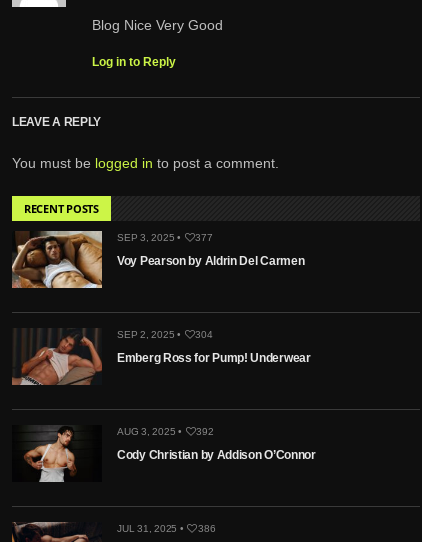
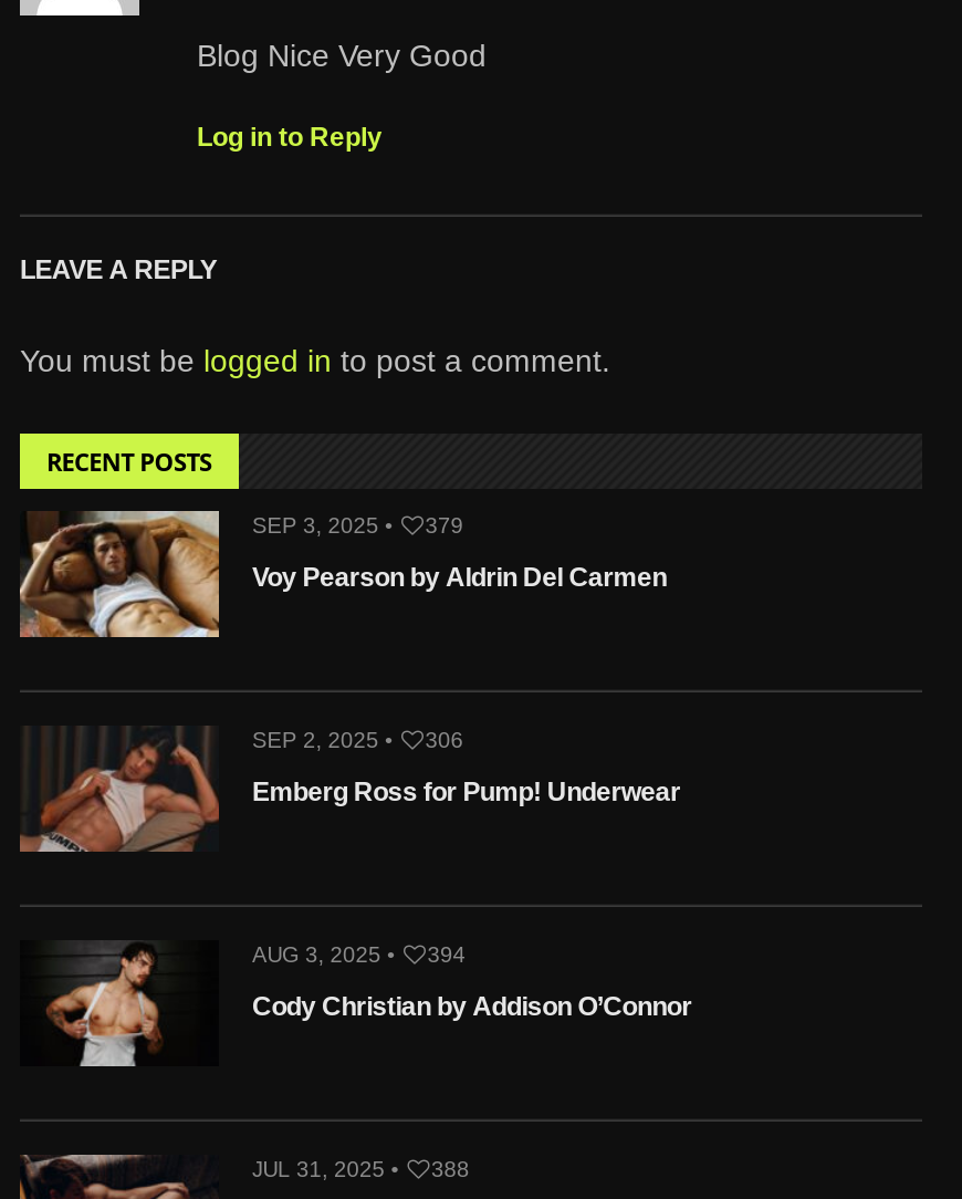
- SEP 3, 2025 • 377
+ SEP 3, 2025 • 379

- SEP 2, 2025 • 304
+ SEP 2, 2025 • 306

- AUG 3, 2025 • 392
+ AUG 3, 2025 • 394

- JUL 31, 2025 • 386
+ JUL 31, 2025 • 388
